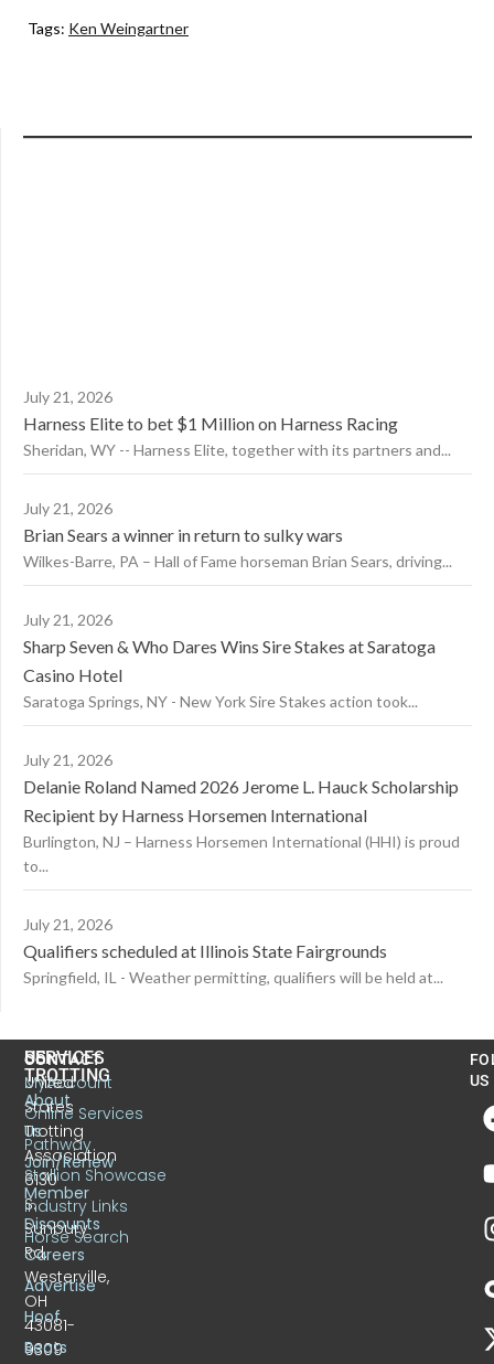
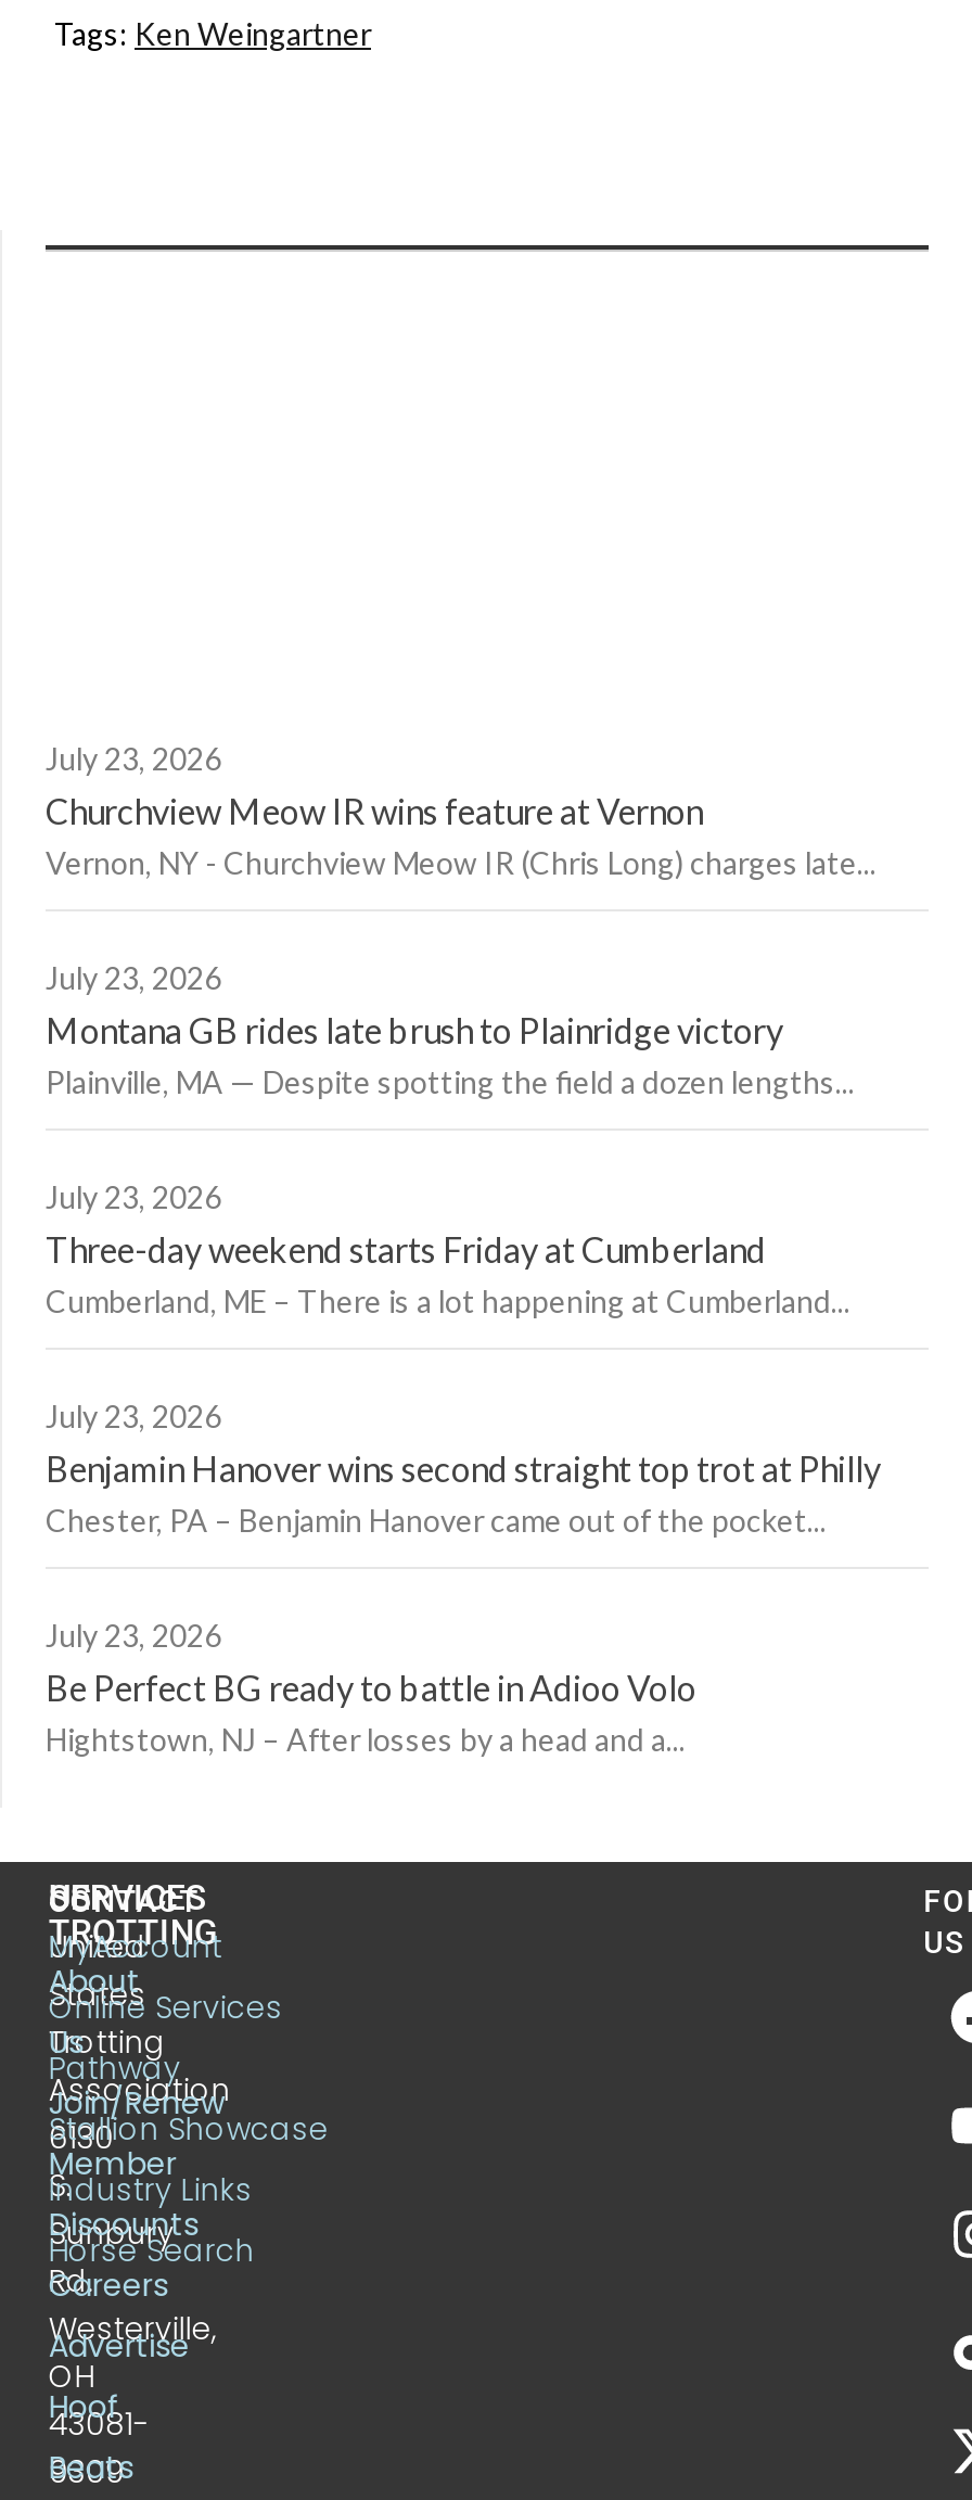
- July 21, 2026
- Harness Elite to bet $1 Million on Harness Racing
- Sheridan, WY -- Harness Elite, together with its partners and...
+ July 23, 2026
+ Churchview Meow IR wins feature at Vernon
+ Vernon, NY - Churchview Meow IR (Chris Long) charges late...

- July 21, 2026
- Brian Sears a winner in return to sulky wars
- Wilkes-Barre, PA – Hall of Fame horseman Brian Sears, driving...
+ July 23, 2026
+ Montana GB rides late brush to Plainridge victory
+ Plainville, MA — Despite spotting the field a dozen lengths...

- July 21, 2026
- Sharp Seven & Who Dares Wins Sire Stakes at Saratoga
- Casino Hotel
- Saratoga Springs, NY - New York Sire Stakes action took...
+ July 23, 2026
+ Three-day weekend starts Friday at Cumberland
+ Cumberland, ME – There is a lot happening at Cumberland...

- July 21, 2026
- Delanie Roland Named 2026 Jerome L. Hauck Scholarship
- Recipient by Harness Horsemen International
- Burlington, NJ – Harness Horsemen International (HHI) is proud
- to...
+ July 23, 2026
+ Benjamin Hanover wins second straight top trot at Philly
+ Chester, PA – Benjamin Hanover came out of the pocket...

- July 21, 2026
- Qualifiers scheduled at Illinois State Fairgrounds
- Springfield, IL - Weather permitting, qualifiers will be held at...
+ July 23, 2026
+ Be Perfect BG ready to battle in Adioo Volo
+ Hightstown, NJ – After losses by a head and a...
